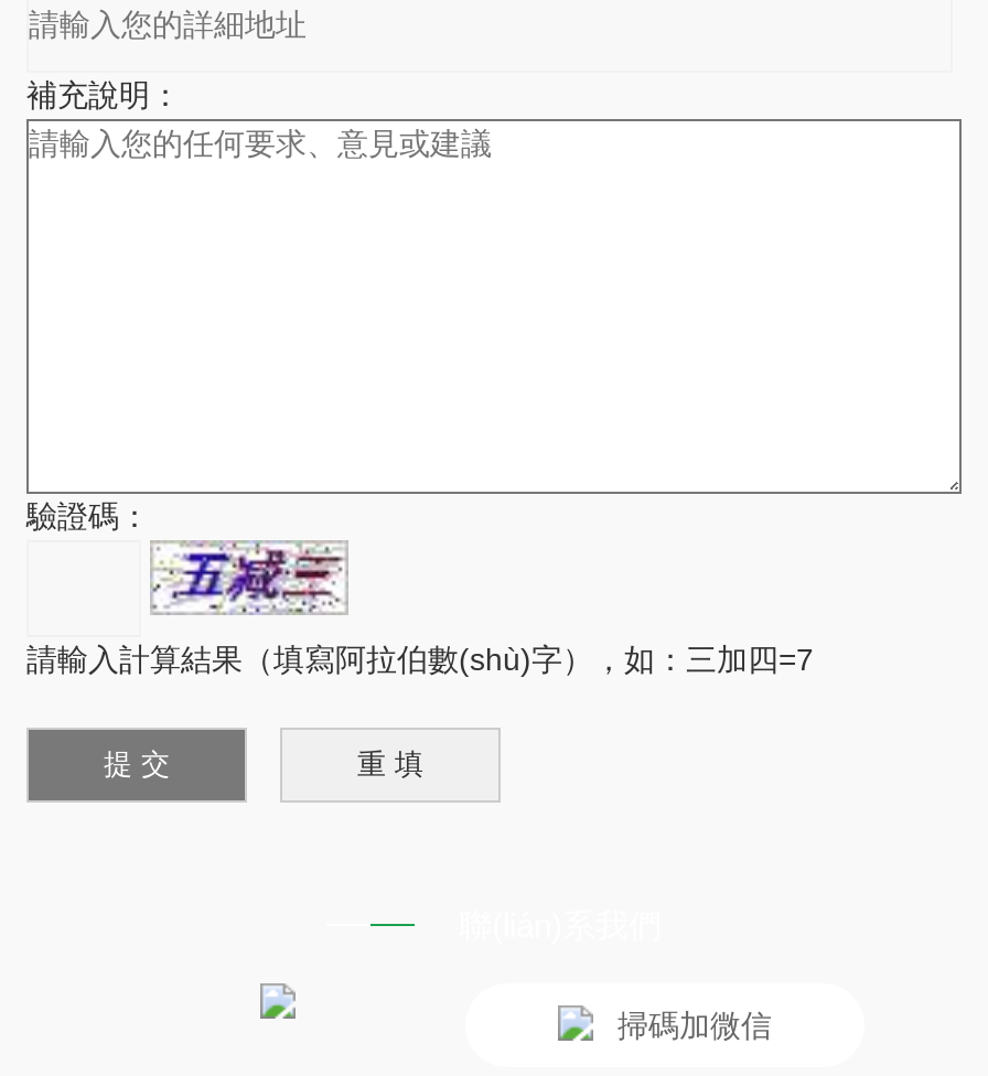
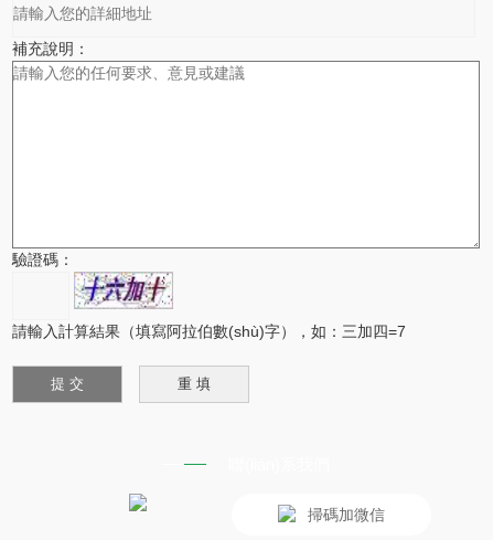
- [image]
+ [image]
